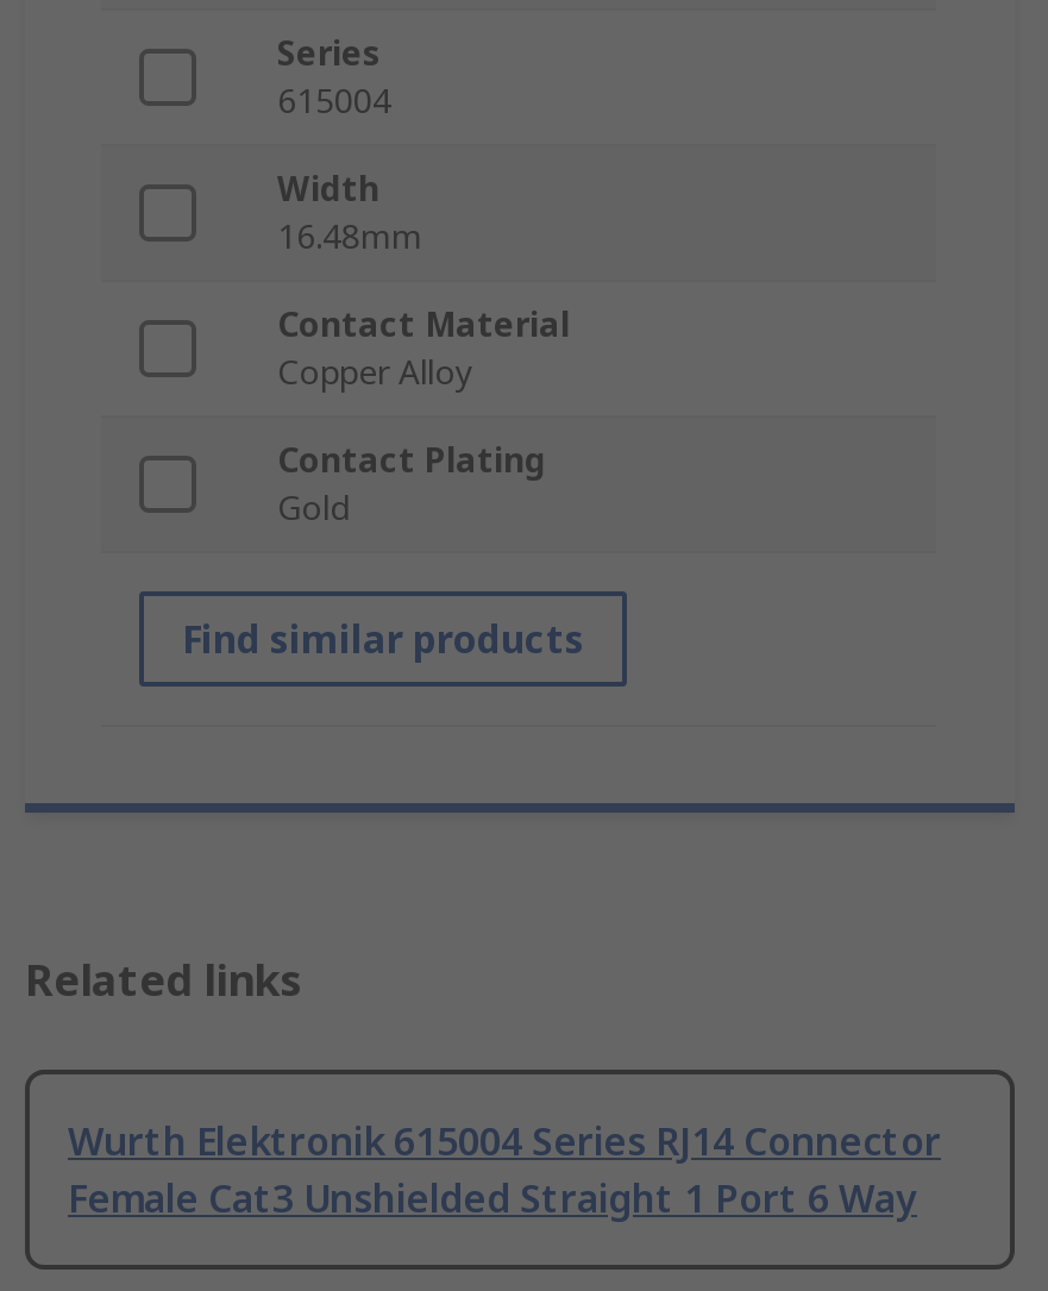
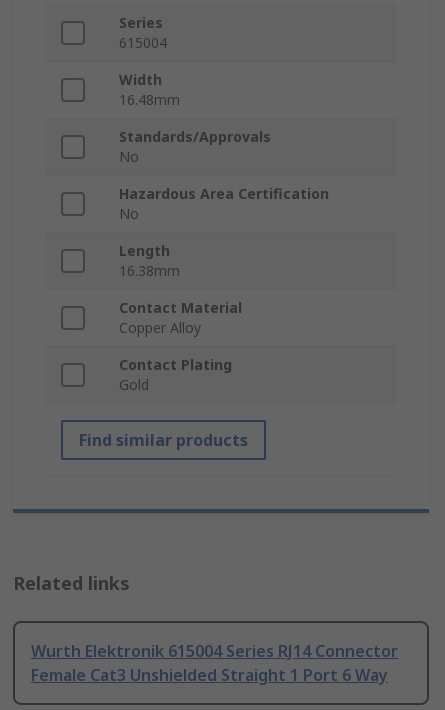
+ Standards/Approvals
+ No
+ Hazardous Area Certification
+ No
+ Length
+ 16.38mm
